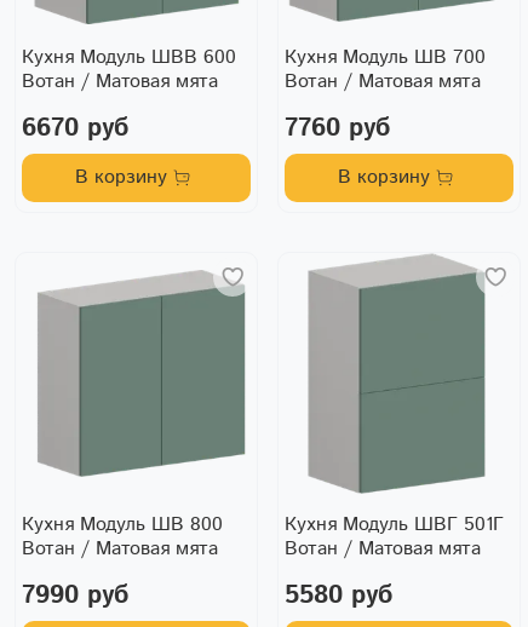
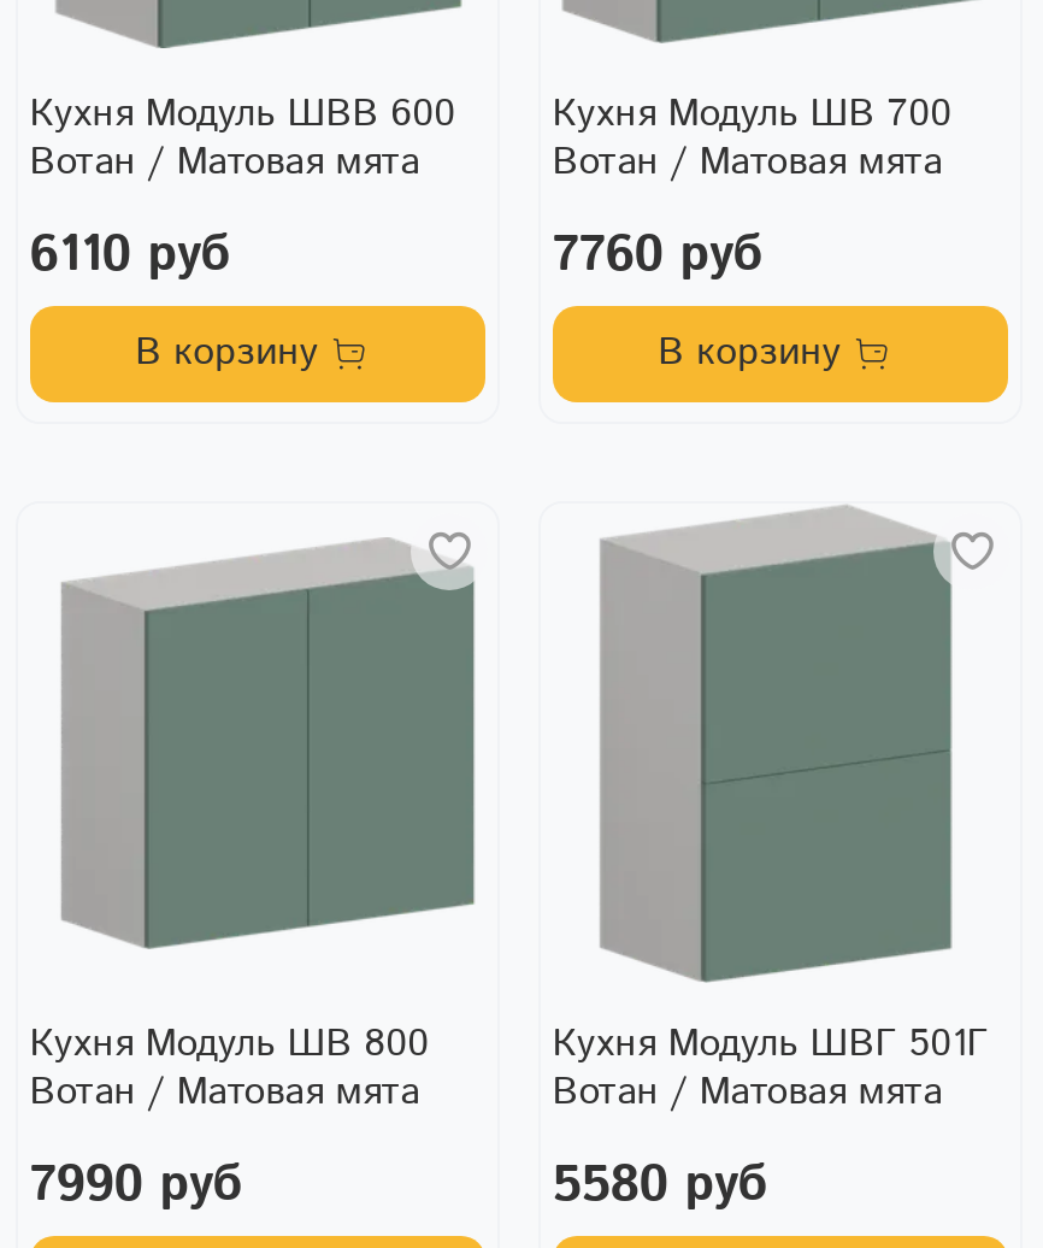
- 6670 руб
+ 6110 руб
